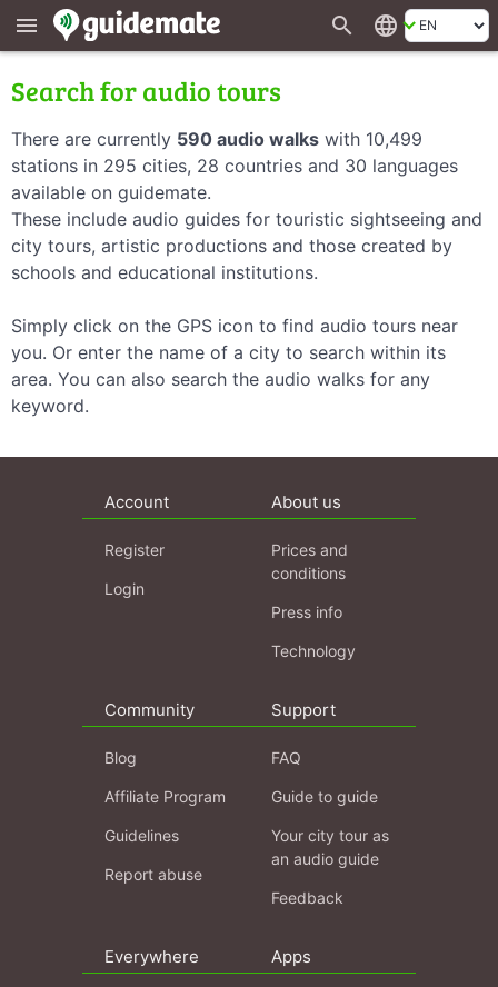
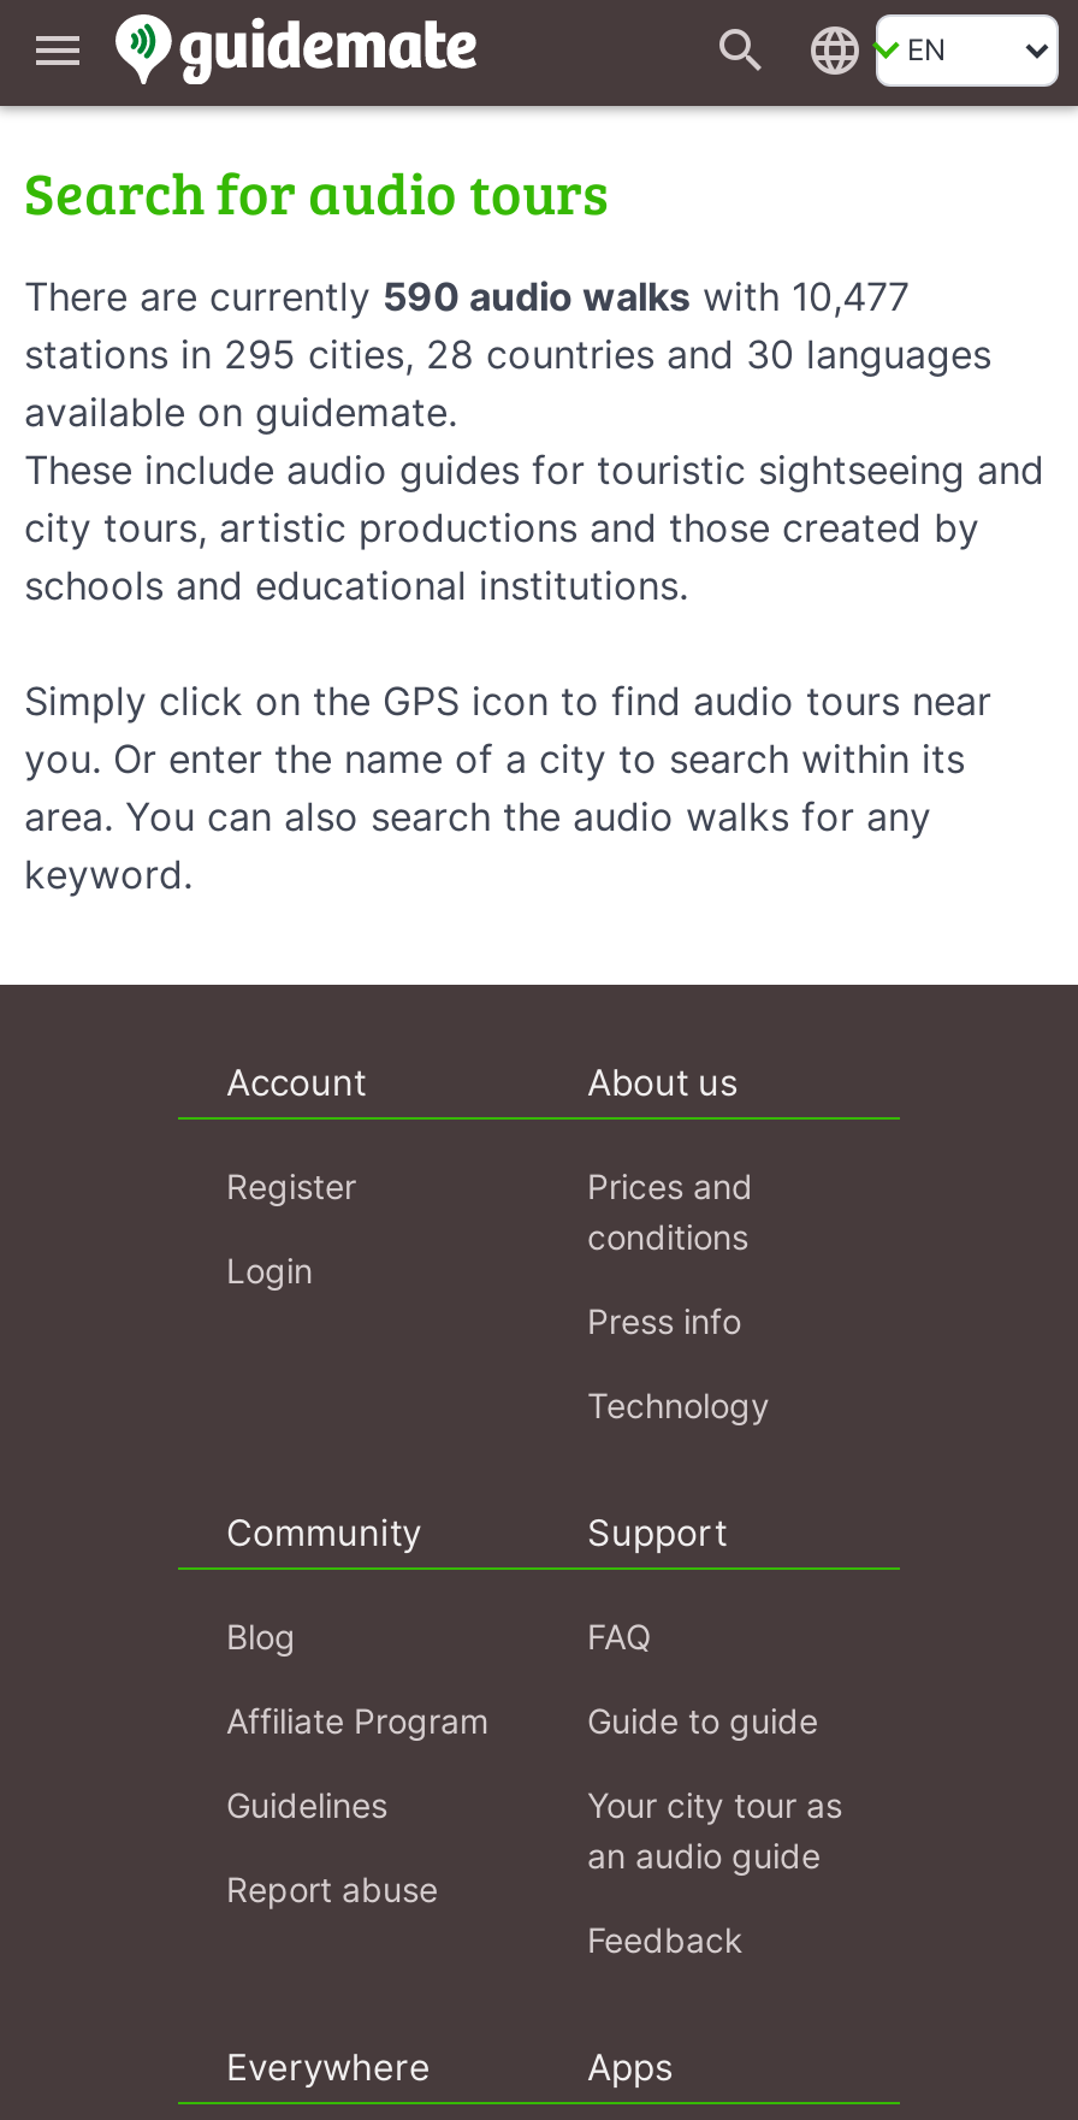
- There are currently 590 audio walks with 10,499
+ There are currently 590 audio walks with 10,477
